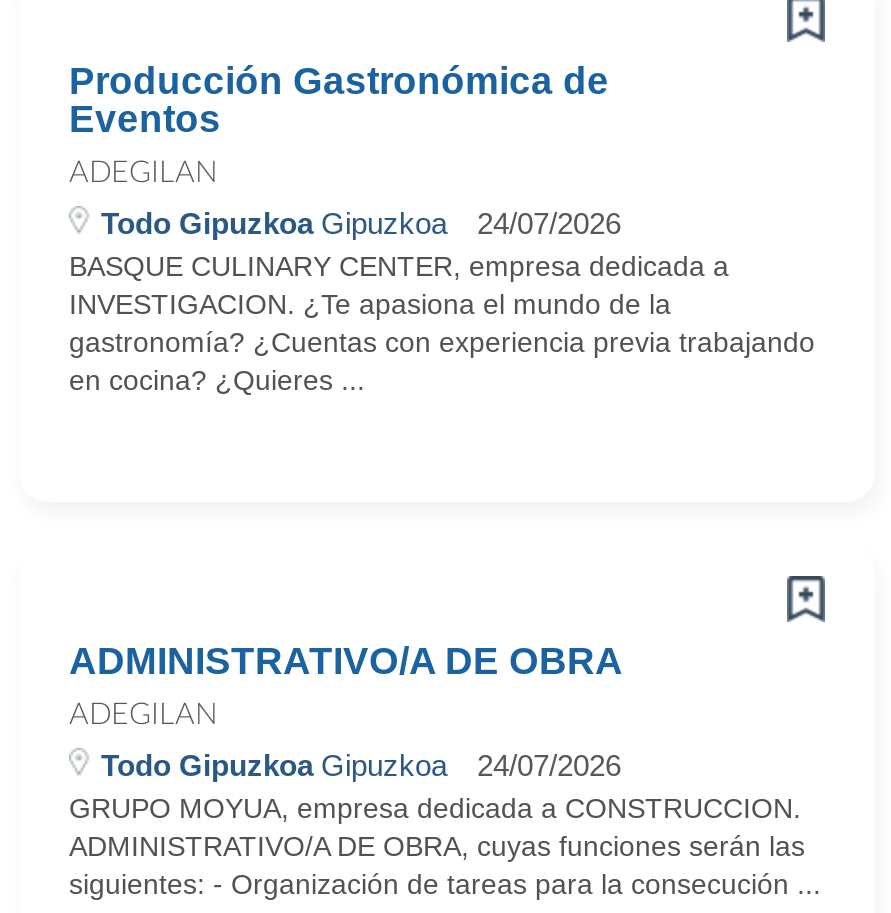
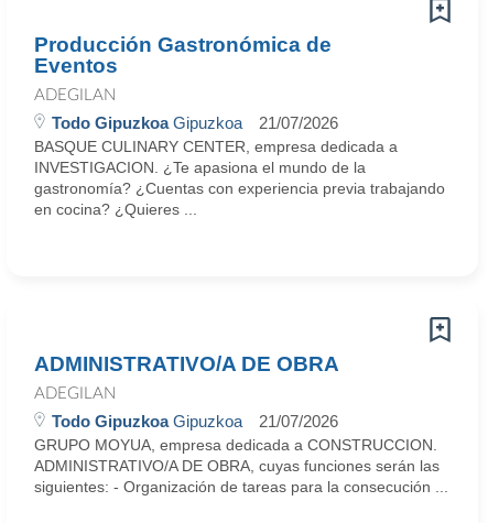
- Todo Gipuzkoa Gipuzkoa 24/07/2026
+ Todo Gipuzkoa Gipuzkoa 21/07/2026

- Todo Gipuzkoa Gipuzkoa 24/07/2026
+ Todo Gipuzkoa Gipuzkoa 21/07/2026
